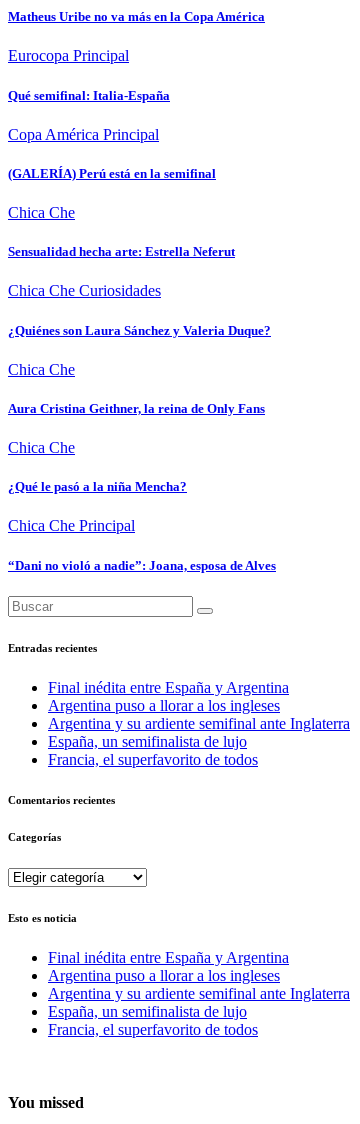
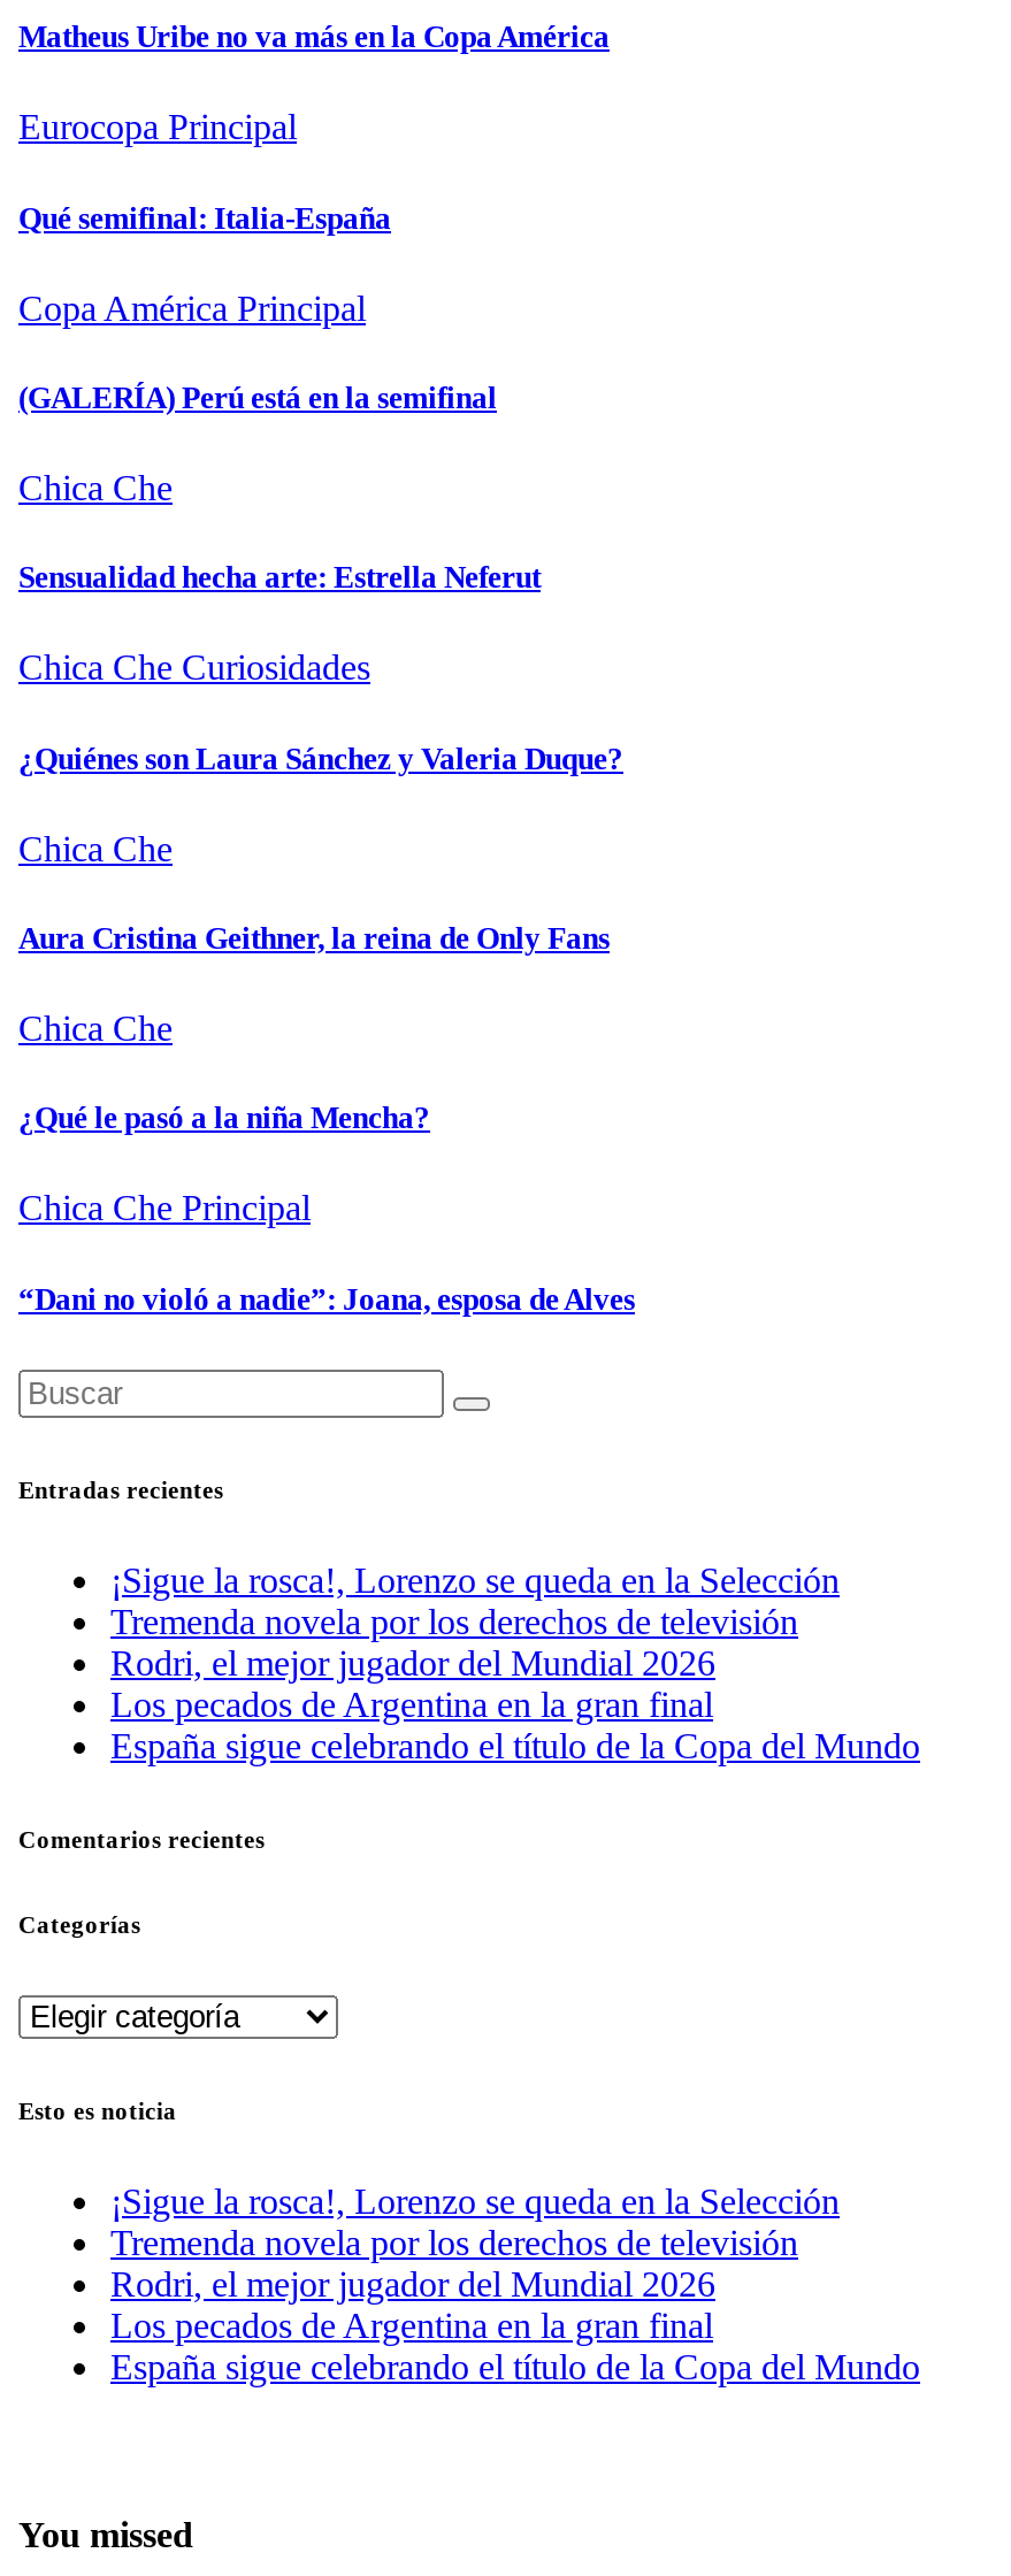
- Final inédita entre España y Argentina
- Argentina puso a llorar a los ingleses
- Argentina y su ardiente semifinal ante Inglaterra
- España, un semifinalista de lujo
- Francia, el superfavorito de todos
+ ¡Sigue la rosca!, Lorenzo se queda en la Selección
+ Tremenda novela por los derechos de televisión
+ Rodri, el mejor jugador del Mundial 2026
+ Los pecados de Argentina en la gran final
+ España sigue celebrando el título de la Copa del Mundo

- Final inédita entre España y Argentina
- Argentina puso a llorar a los ingleses
- Argentina y su ardiente semifinal ante Inglaterra
- España, un semifinalista de lujo
- Francia, el superfavorito de todos
+ ¡Sigue la rosca!, Lorenzo se queda en la Selección
+ Tremenda novela por los derechos de televisión
+ Rodri, el mejor jugador del Mundial 2026
+ Los pecados de Argentina en la gran final
+ España sigue celebrando el título de la Copa del Mundo
